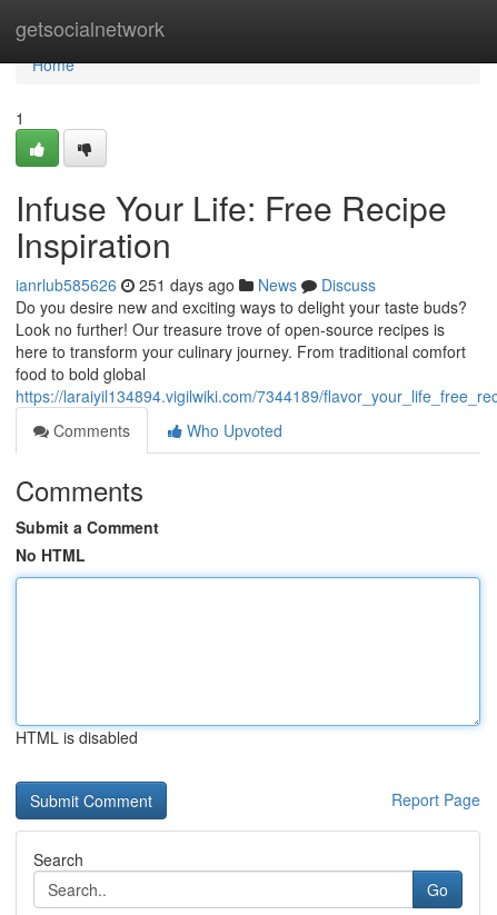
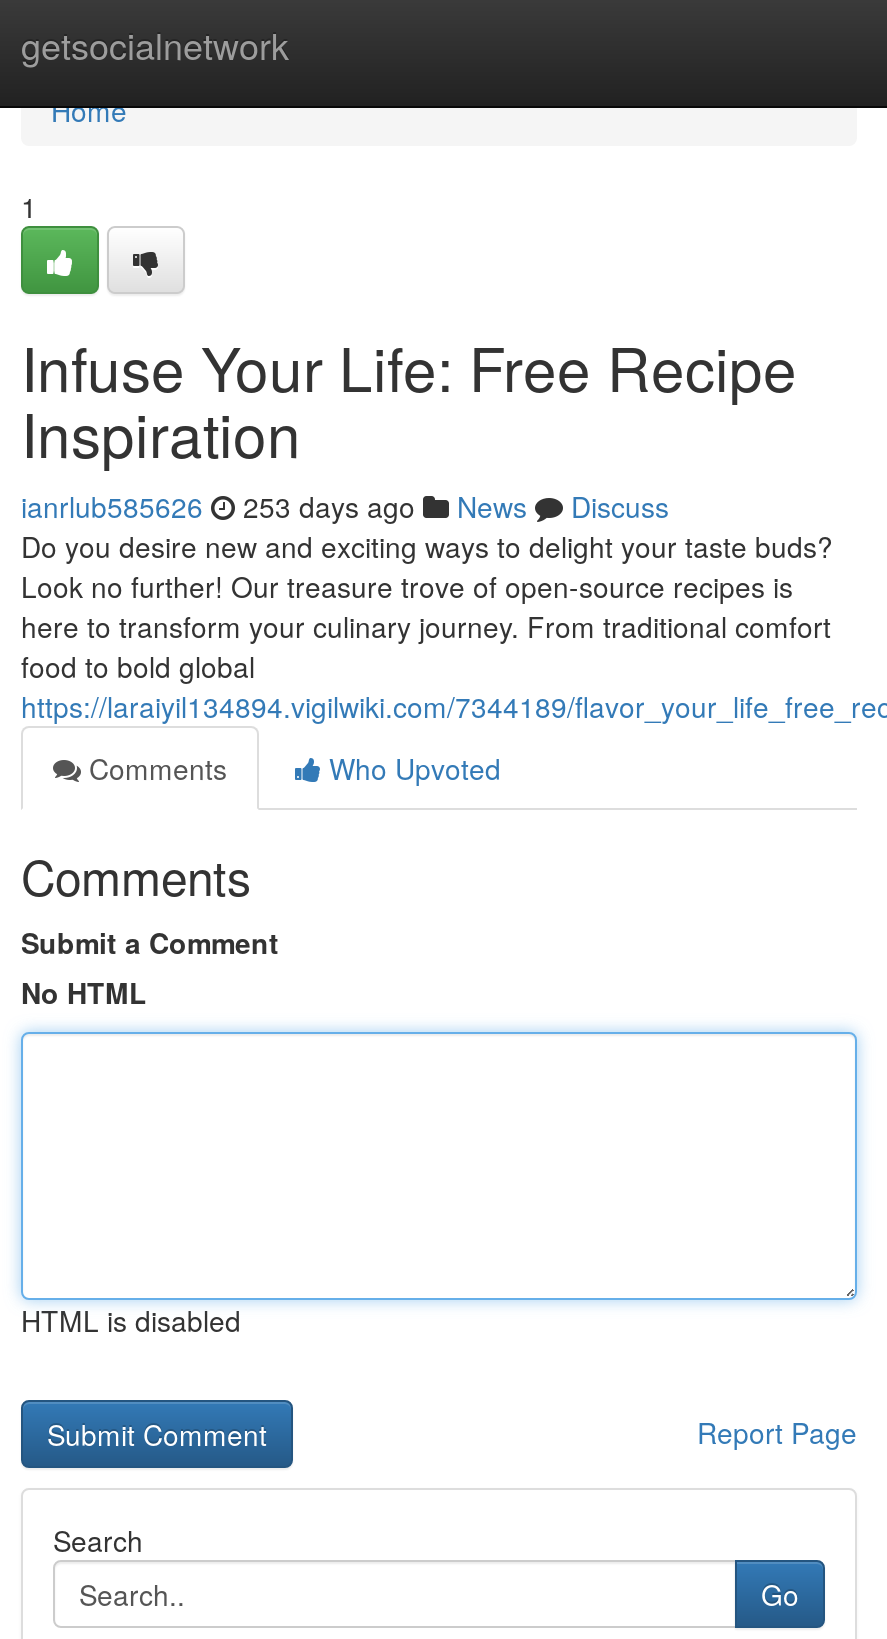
- ianrlub585626 251 days ago News Discuss
+ ianrlub585626 253 days ago News Discuss
